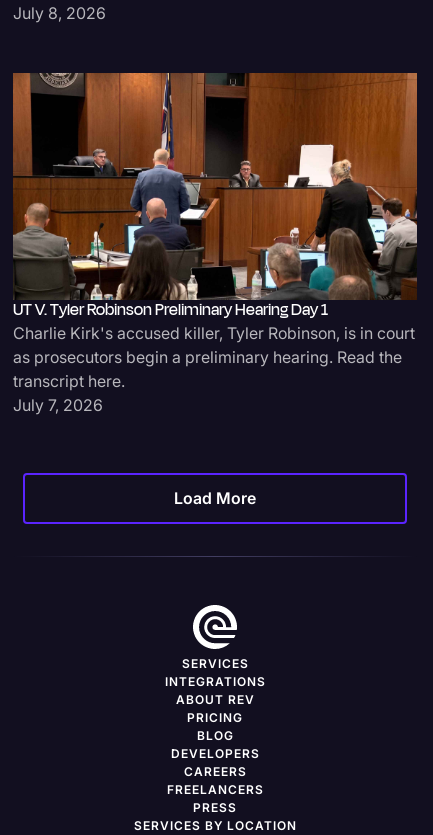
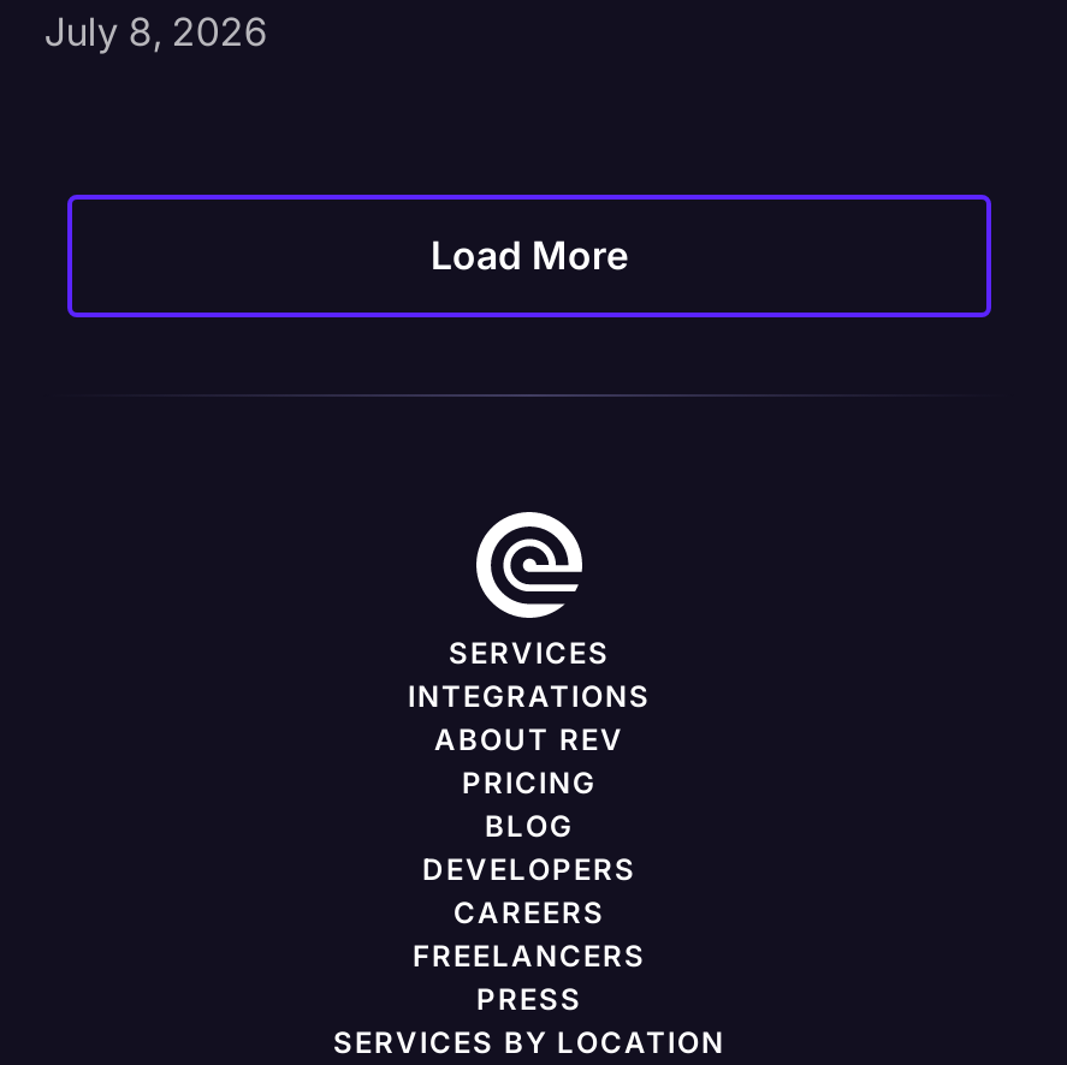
- [image]
- UT V. Tyler Robinson Preliminary Hearing Day 1
- Charlie Kirk's accused killer, Tyler Robinson, is in court
- as prosecutors begin a preliminary hearing. Read the
- transcript here.
- July 7, 2026
